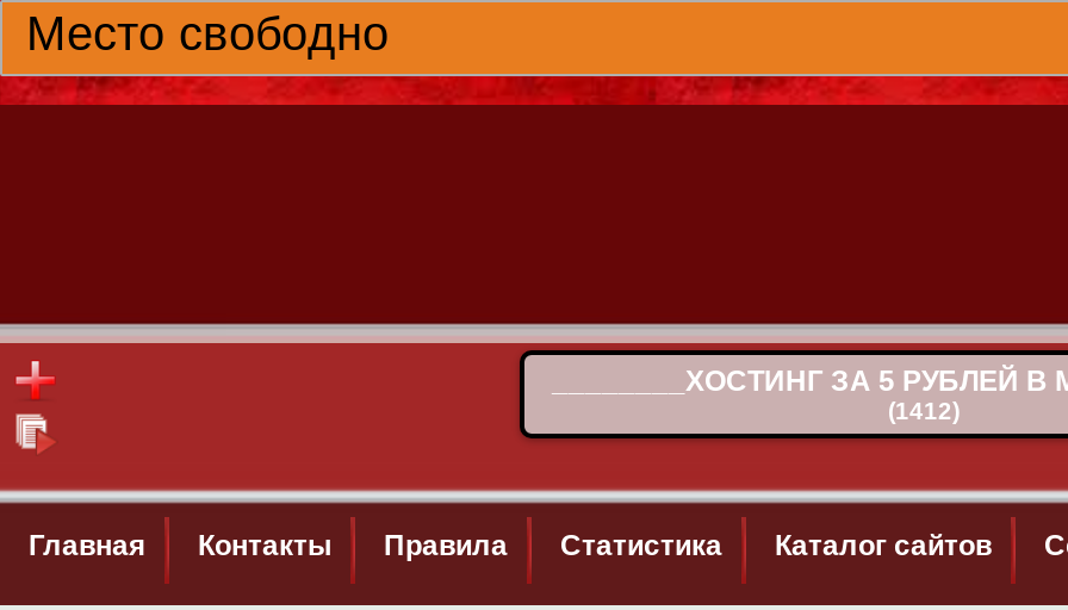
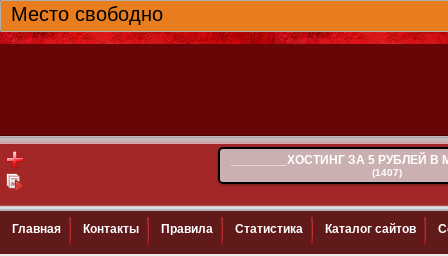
- (1412)
+ (1407)
